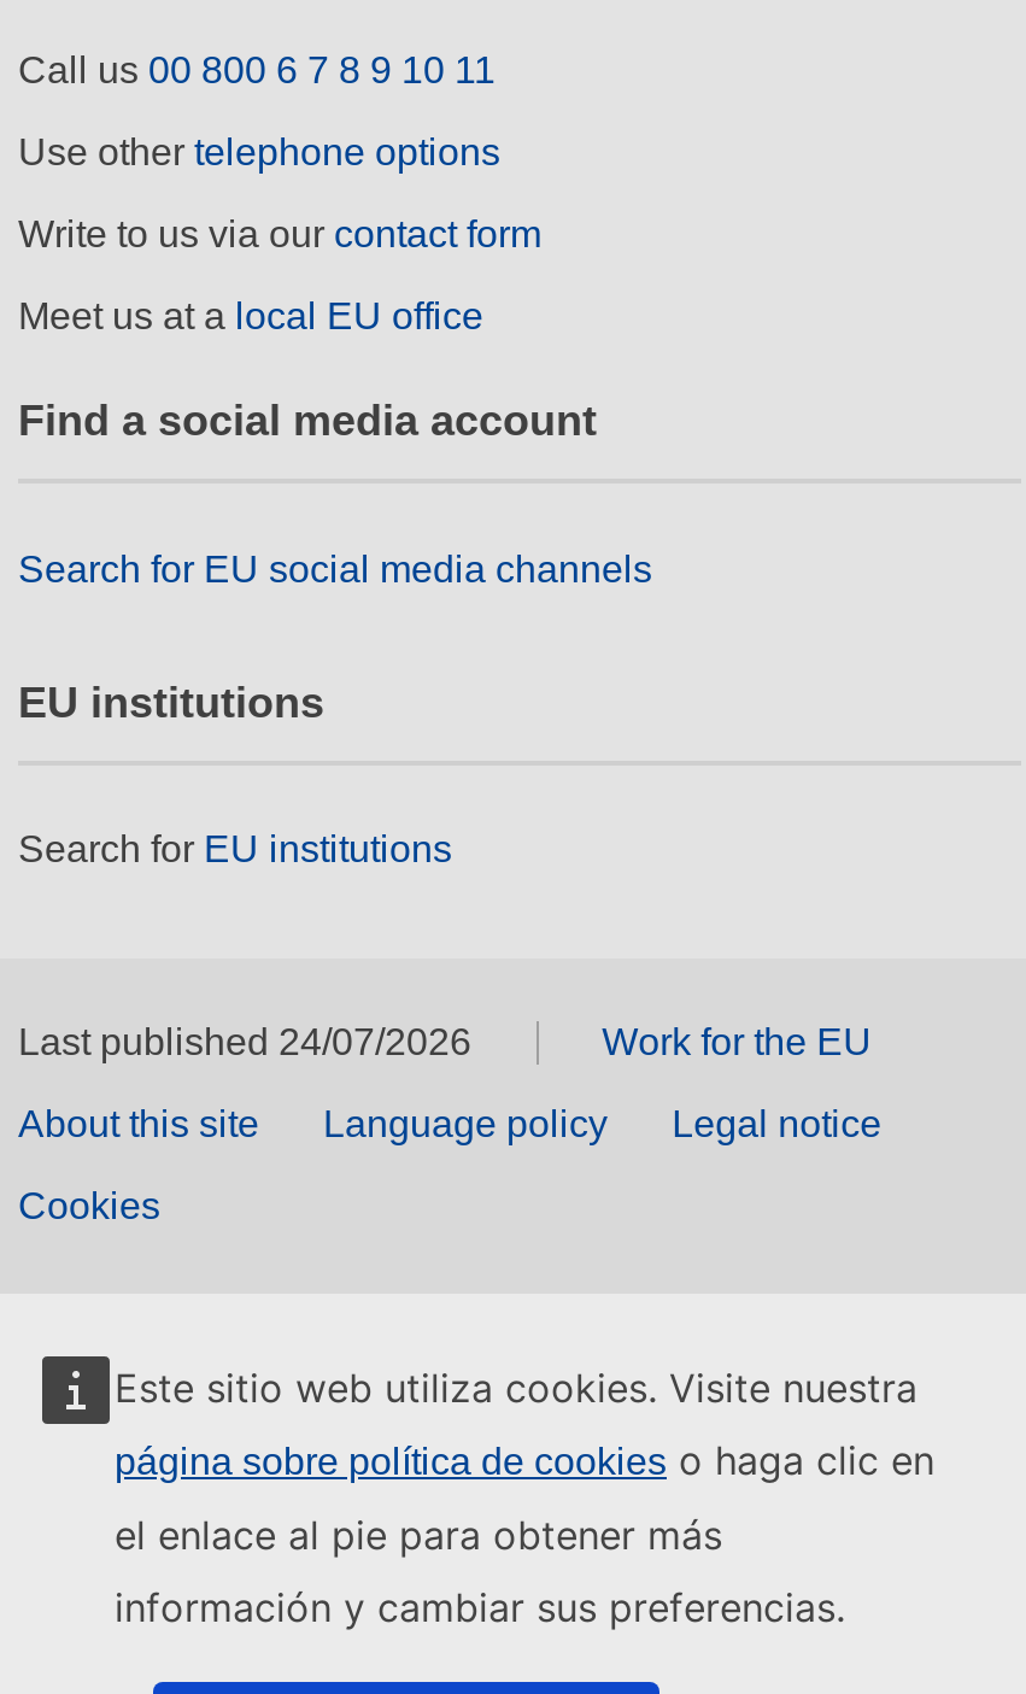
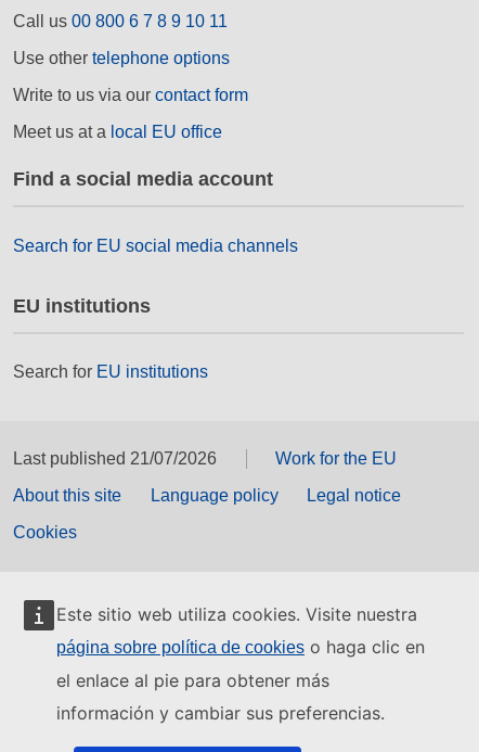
- Last published 24/07/2026
+ Last published 21/07/2026
